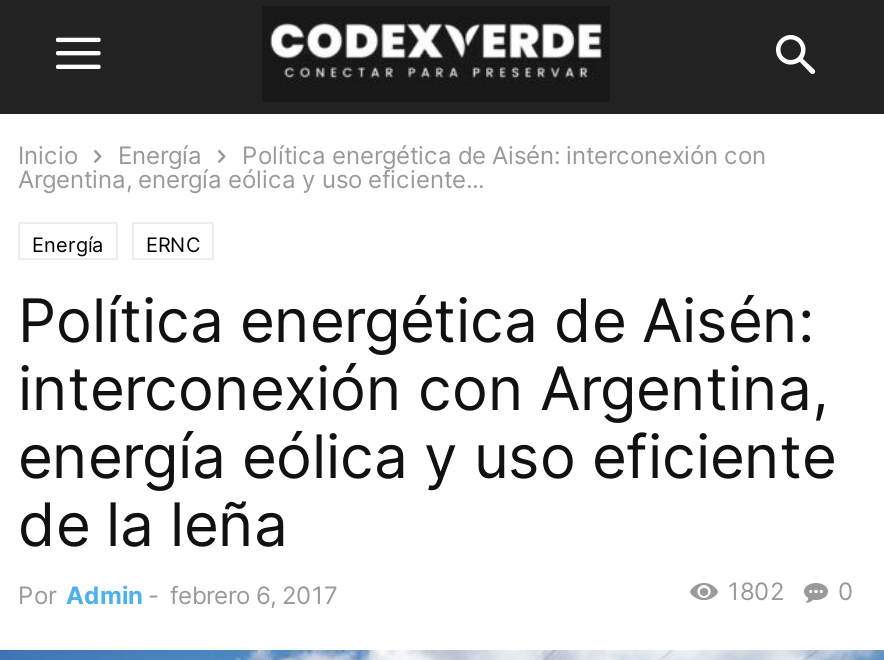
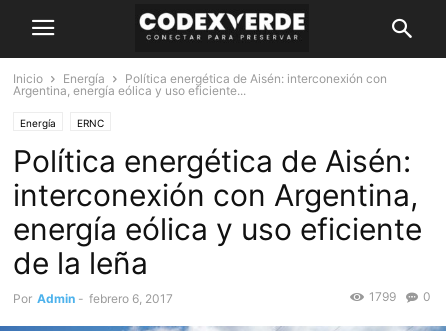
- 1802 0
+ 1799 0
